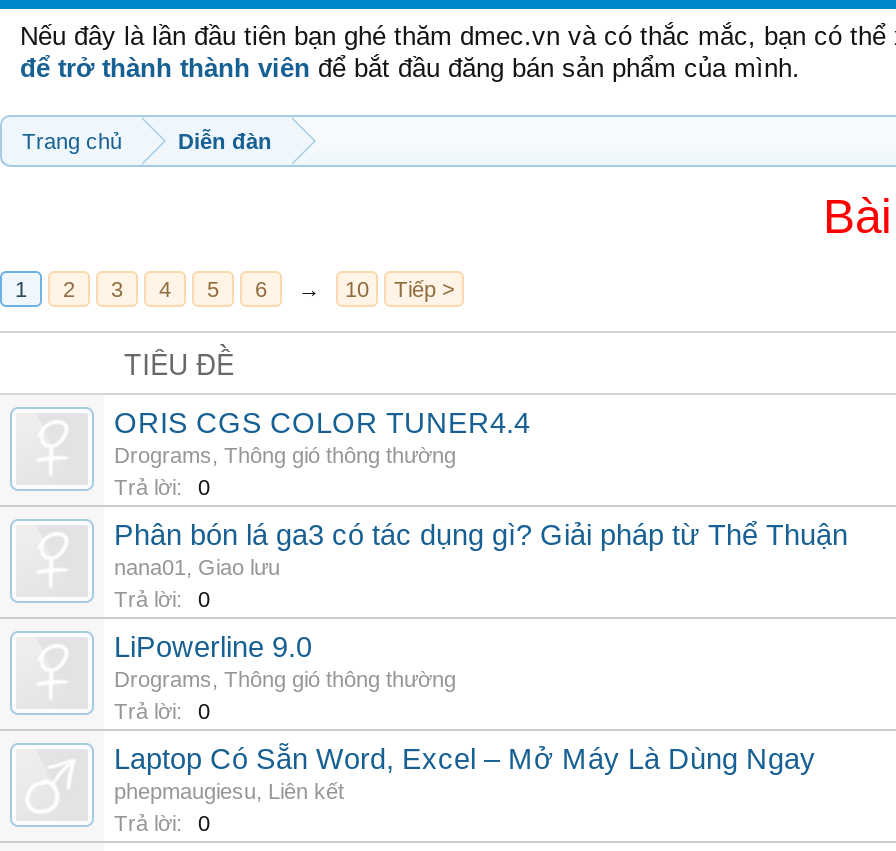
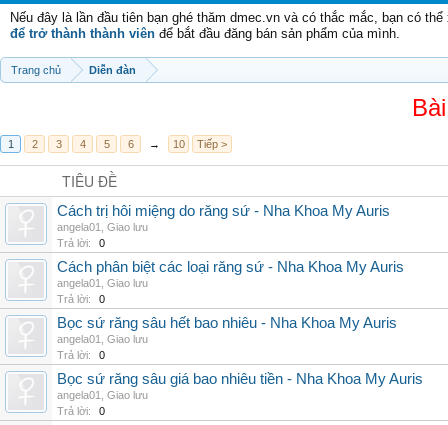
- ORIS CGS COLOR TUNER4.4
- Drograms, Thông gió thông thường
+ Cách trị hôi miệng do răng sứ - Nha Khoa My Auris
+ angela01, Giao lưu

- Phân bón lá ga3 có tác dụng gì? Giải pháp từ Thể Thuận
- nana01, Giao lưu
+ Cách phân biệt các loại răng sứ - Nha Khoa My Auris
+ angela01, Giao lưu

- LiPowerline 9.0
- Drograms, Thông gió thông thường
+ Bọc sứ răng sâu hết bao nhiêu - Nha Khoa My Auris
+ angela01, Giao lưu

- Laptop Có Sẵn Word, Excel – Mở Máy Là Dùng Ngay
- phepmaugiesu, Liên kết
+ Bọc sứ răng sâu giá bao nhiêu tiền - Nha Khoa My Auris
+ angela01, Giao lưu
